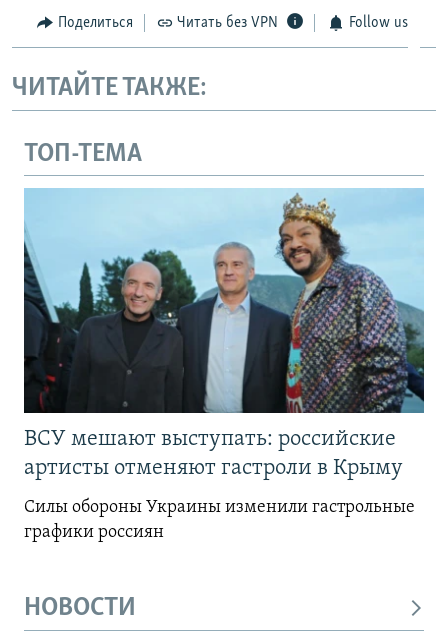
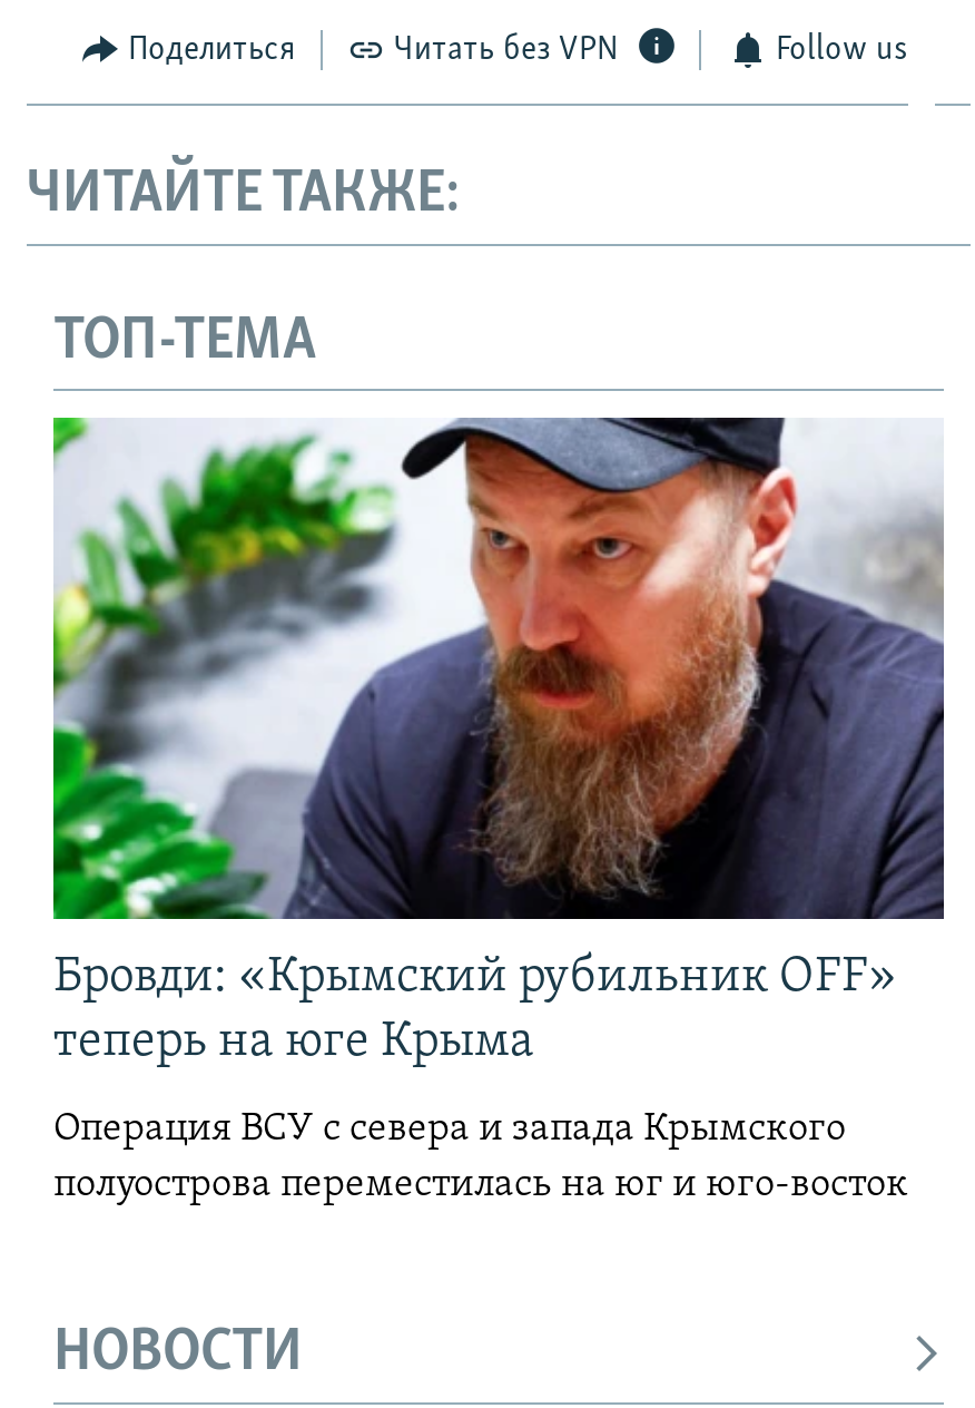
- [image]
- ВСУ мешают выступать: российские
- артисты отменяют гастроли в Крыму
+ [image]
+ Бровди: «Крымский рубильник OFF»
+ теперь на юге Крыма

- Силы обороны Украины изменили гастрольные
- графики россиян
+ Операция ВСУ с севера и запада Крымского
+ полуострова переместилась на юг и юго-восток
